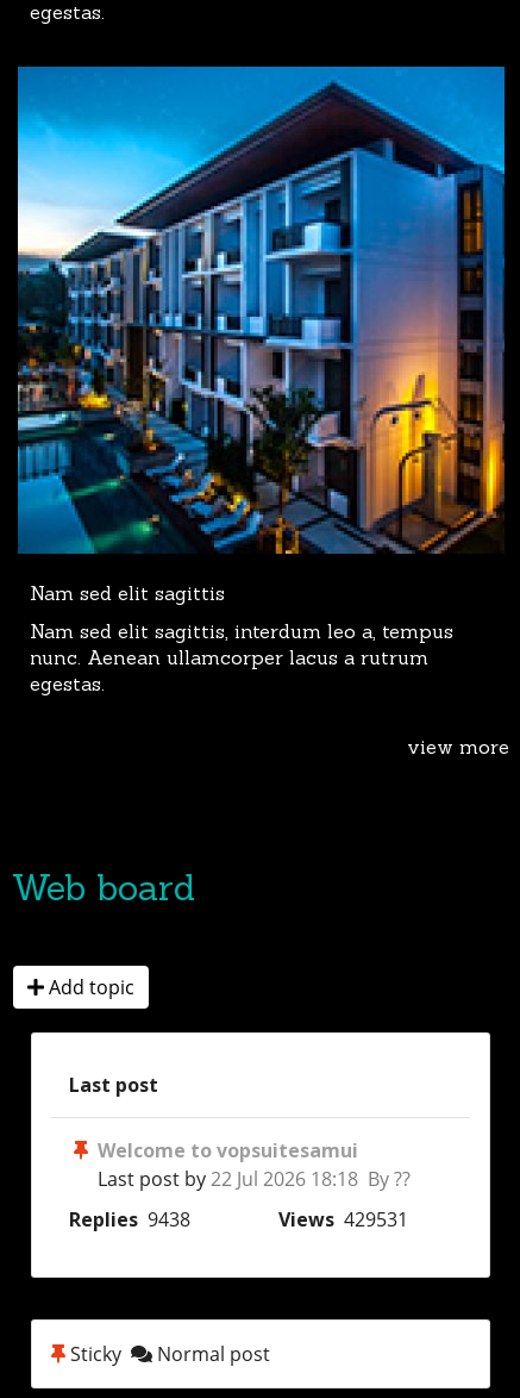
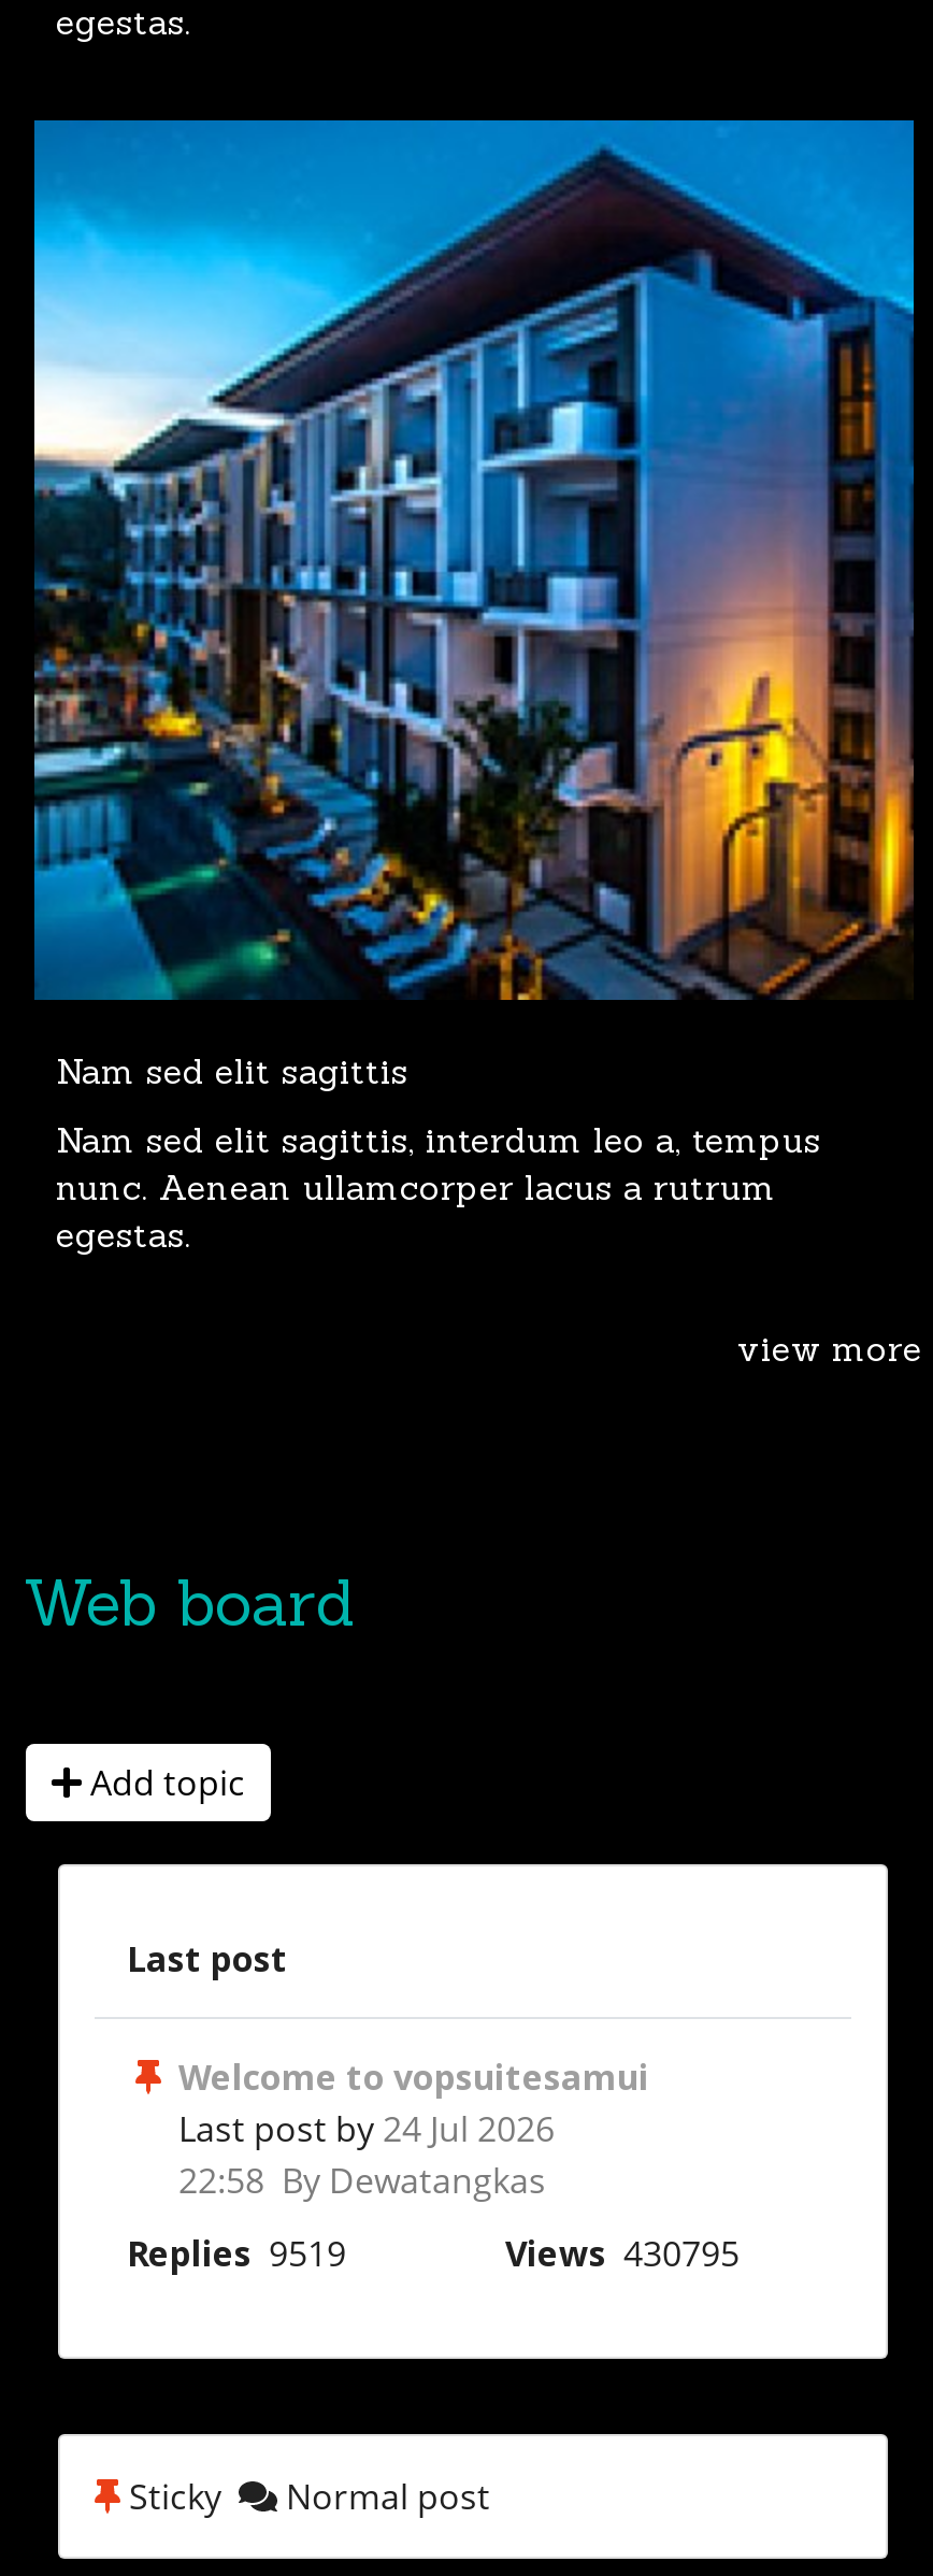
- Last post by 22 Jul 2026 18:18 By ??
+ Last post by 24 Jul 2026
+ 22:58 By Dewatangkas

- Replies 9438
- Views 429531
+ Replies 9519
+ Views 430795
